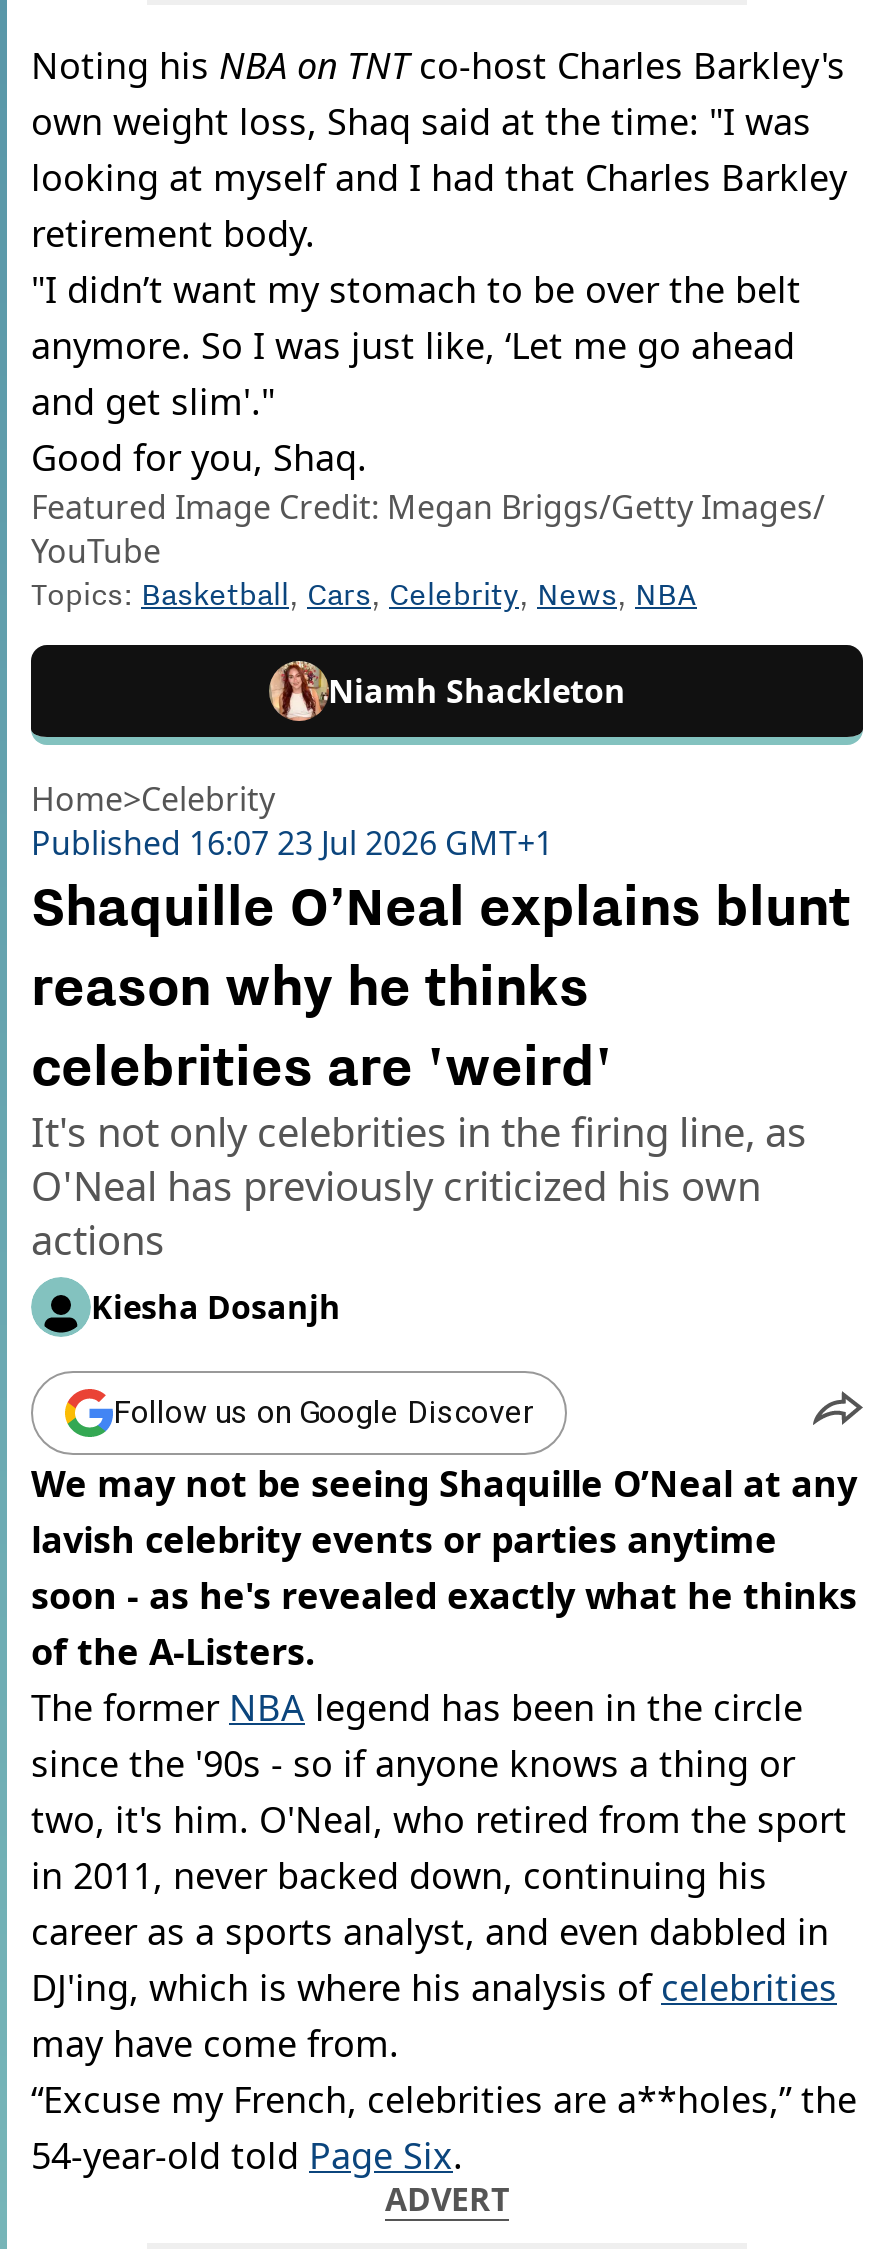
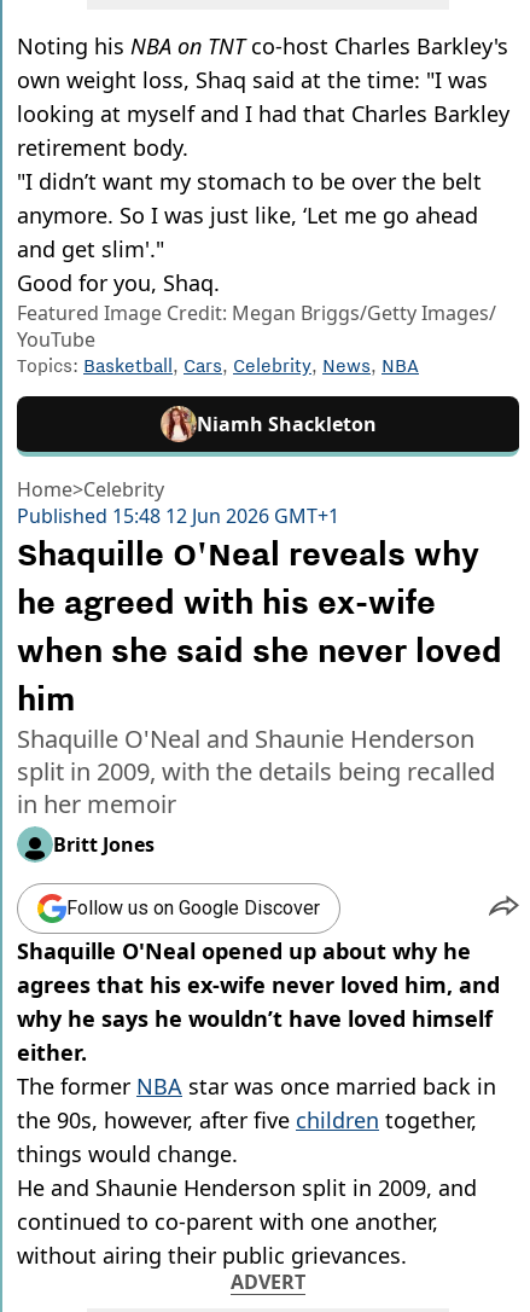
- Published 16:07 23 Jul 2026 GMT+1
- Shaquille O’Neal explains blunt
- reason why he thinks
- celebrities are 'weird'
- It's not only celebrities in the firing line, as
- O'Neal has previously criticized his own
- actions
- Kiesha Dosanjh
+ Published 15:48 12 Jun 2026 GMT+1
+ Shaquille O'Neal reveals why
+ he agreed with his ex-wife
+ when she said she never loved
+ him
+ Shaquille O'Neal and Shaunie Henderson
+ split in 2009, with the details being recalled
+ in her memoir
+ Britt Jones

moved down: Follow us on Google Discover

- We may not be seeing Shaquille O’Neal at any
- lavish celebrity events or parties anytime
- soon - as he's revealed exactly what he thinks
- of the A-Listers.
- The former NBA legend has been in the circle
- since the '90s - so if anyone knows a thing or
- two, it's him. O'Neal, who retired from the sport
- in 2011, never backed down, continuing his
- career as a sports analyst, and even dabbled in
- DJ'ing, which is where his analysis of celebrities
- may have come from.
- “Excuse my French, celebrities are a**holes,” the
- 54-year-old told Page Six.
+ Shaquille O'Neal opened up about why he
+ agrees that his ex-wife never loved him, and
+ why he says he wouldn’t have loved himself
+ either.
+ The former NBA star was once married back in
+ the 90s, however, after five children together,
+ things would change.
+ He and Shaunie Henderson split in 2009, and
+ continued to co-parent with one another,
+ without airing their public grievances.
